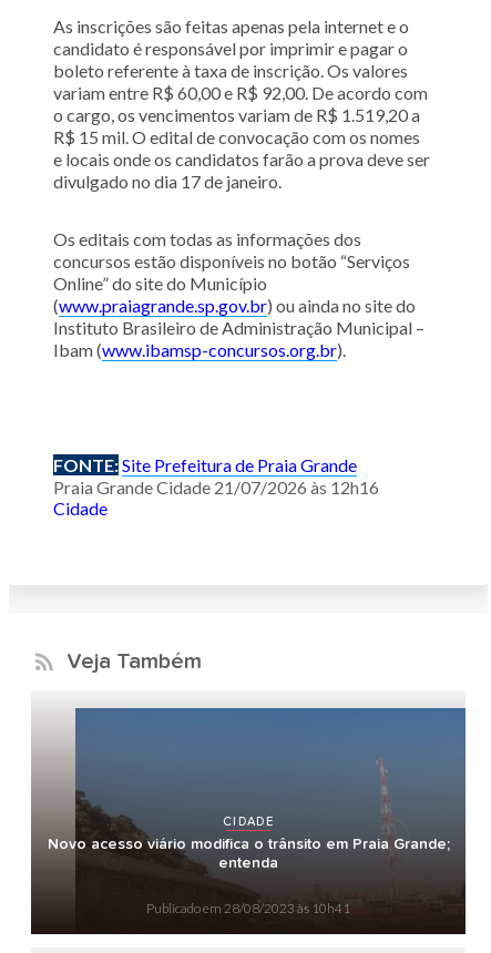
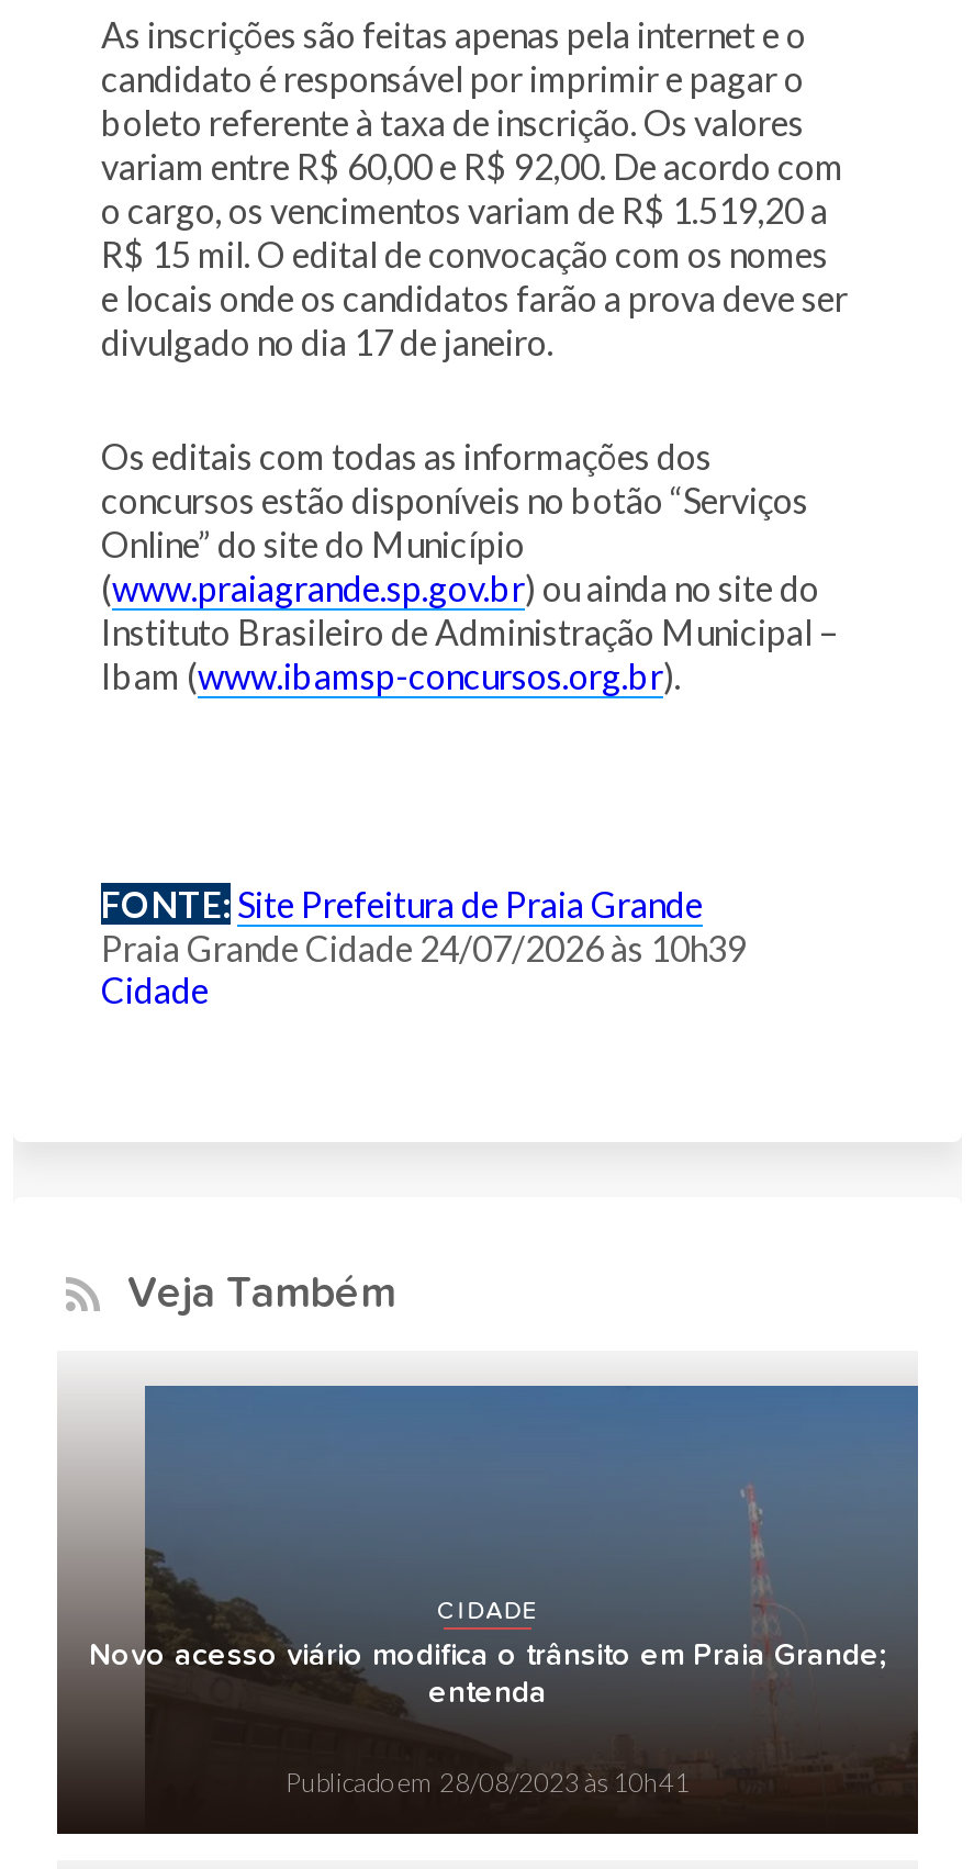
- Praia Grande Cidade 21/07/2026 às 12h16
+ Praia Grande Cidade 24/07/2026 às 10h39
